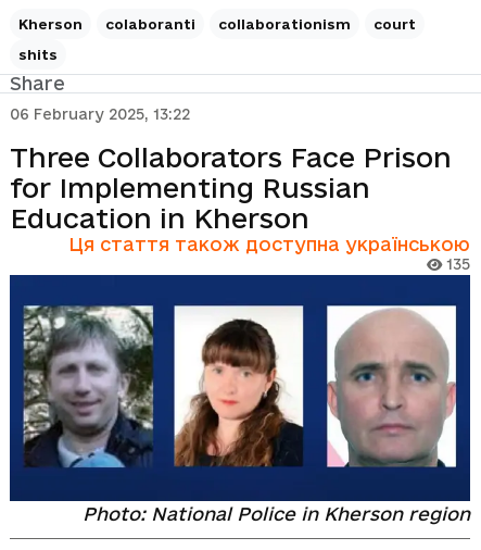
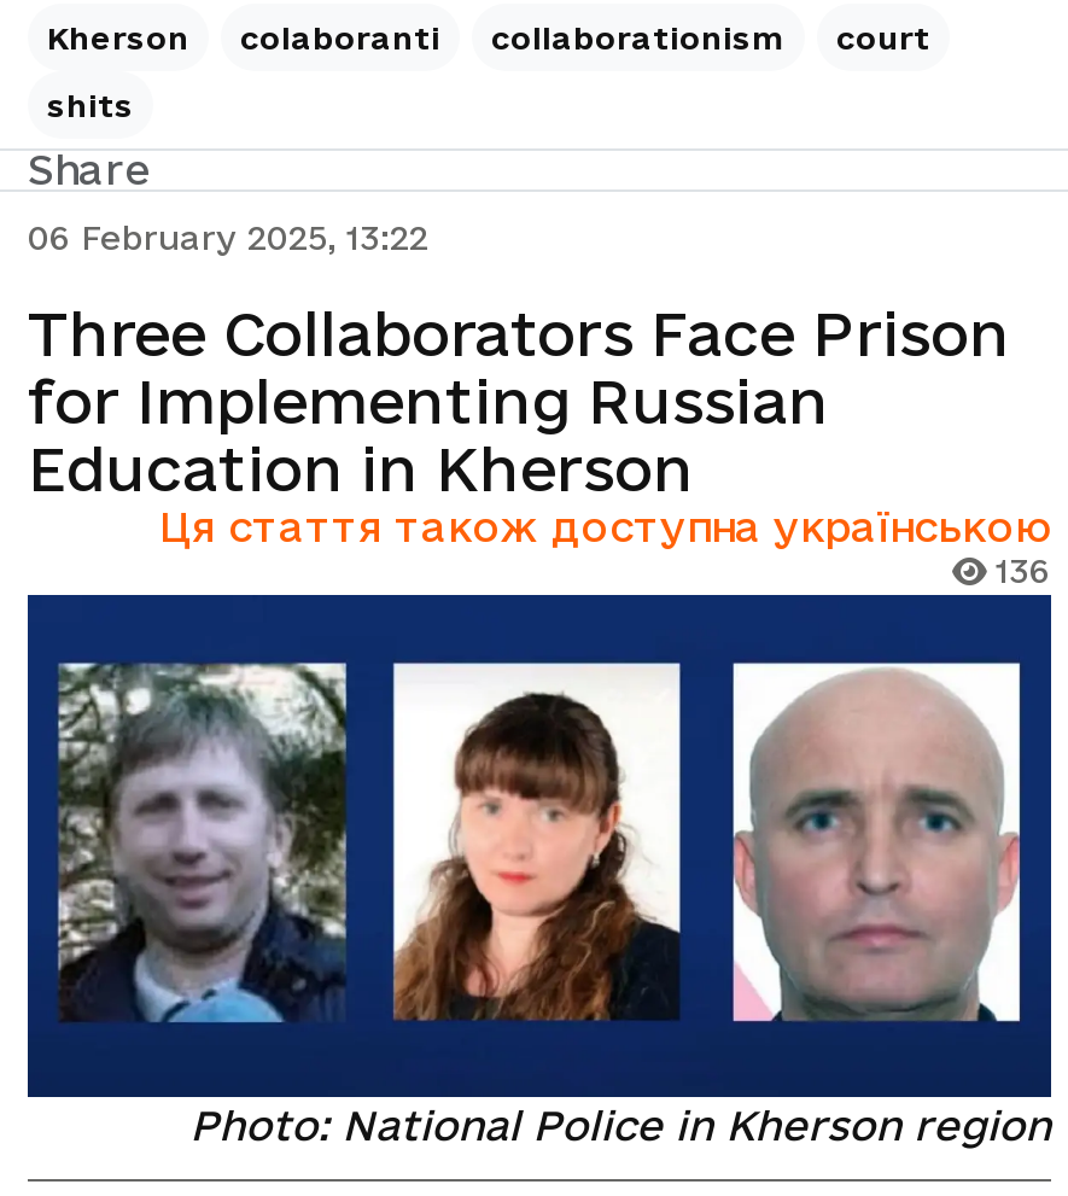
- 135
+ 136
